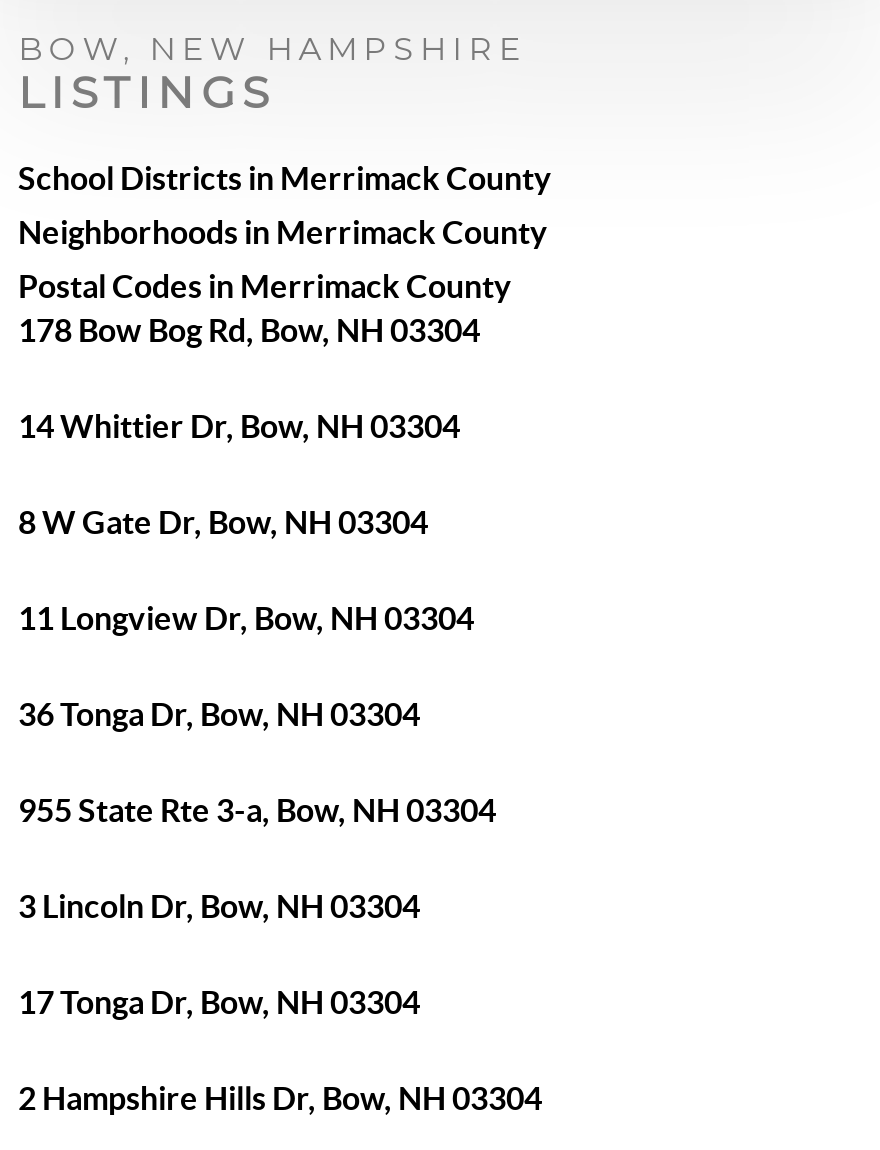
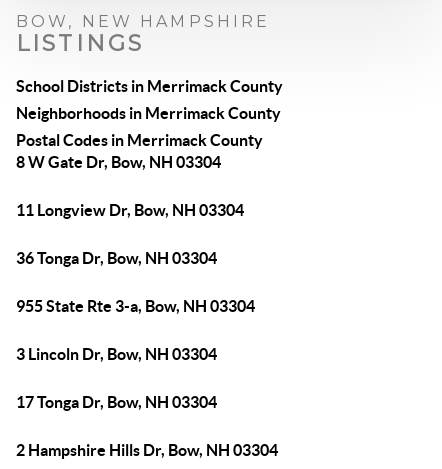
- 178 Bow Bog Rd, Bow, NH 03304
- 14 Whittier Dr, Bow, NH 03304
